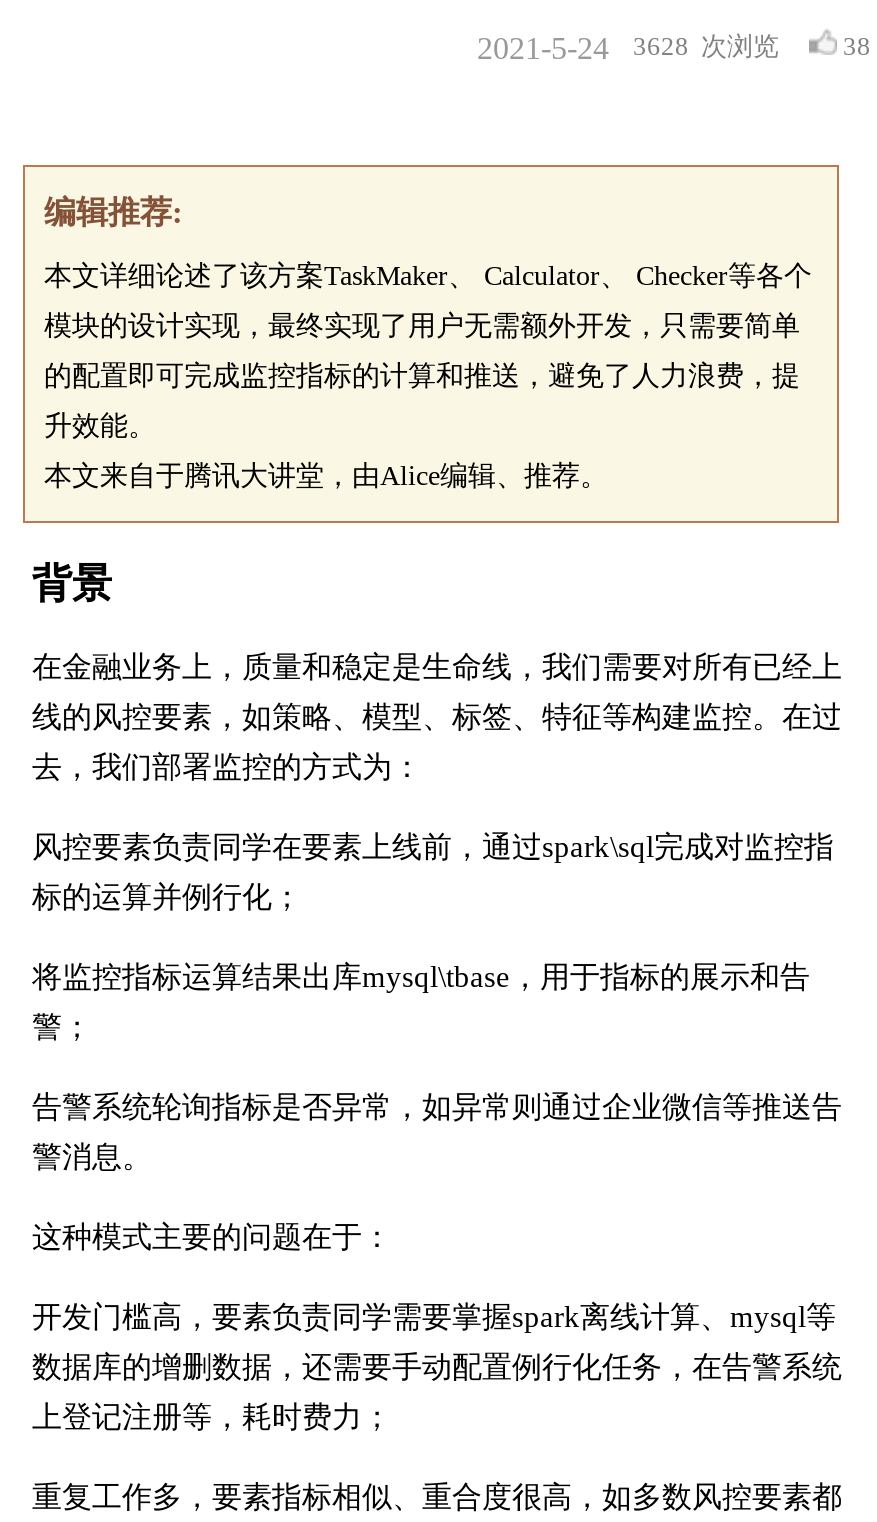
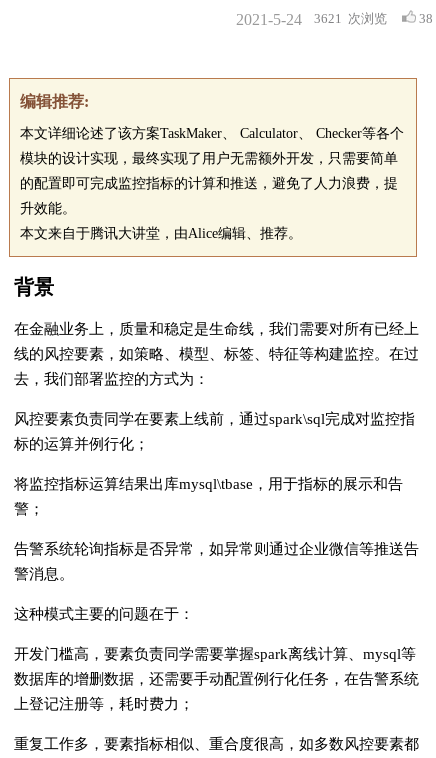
- 2021-5-24 3628次浏览 38
+ 2021-5-24 3621次浏览 38
